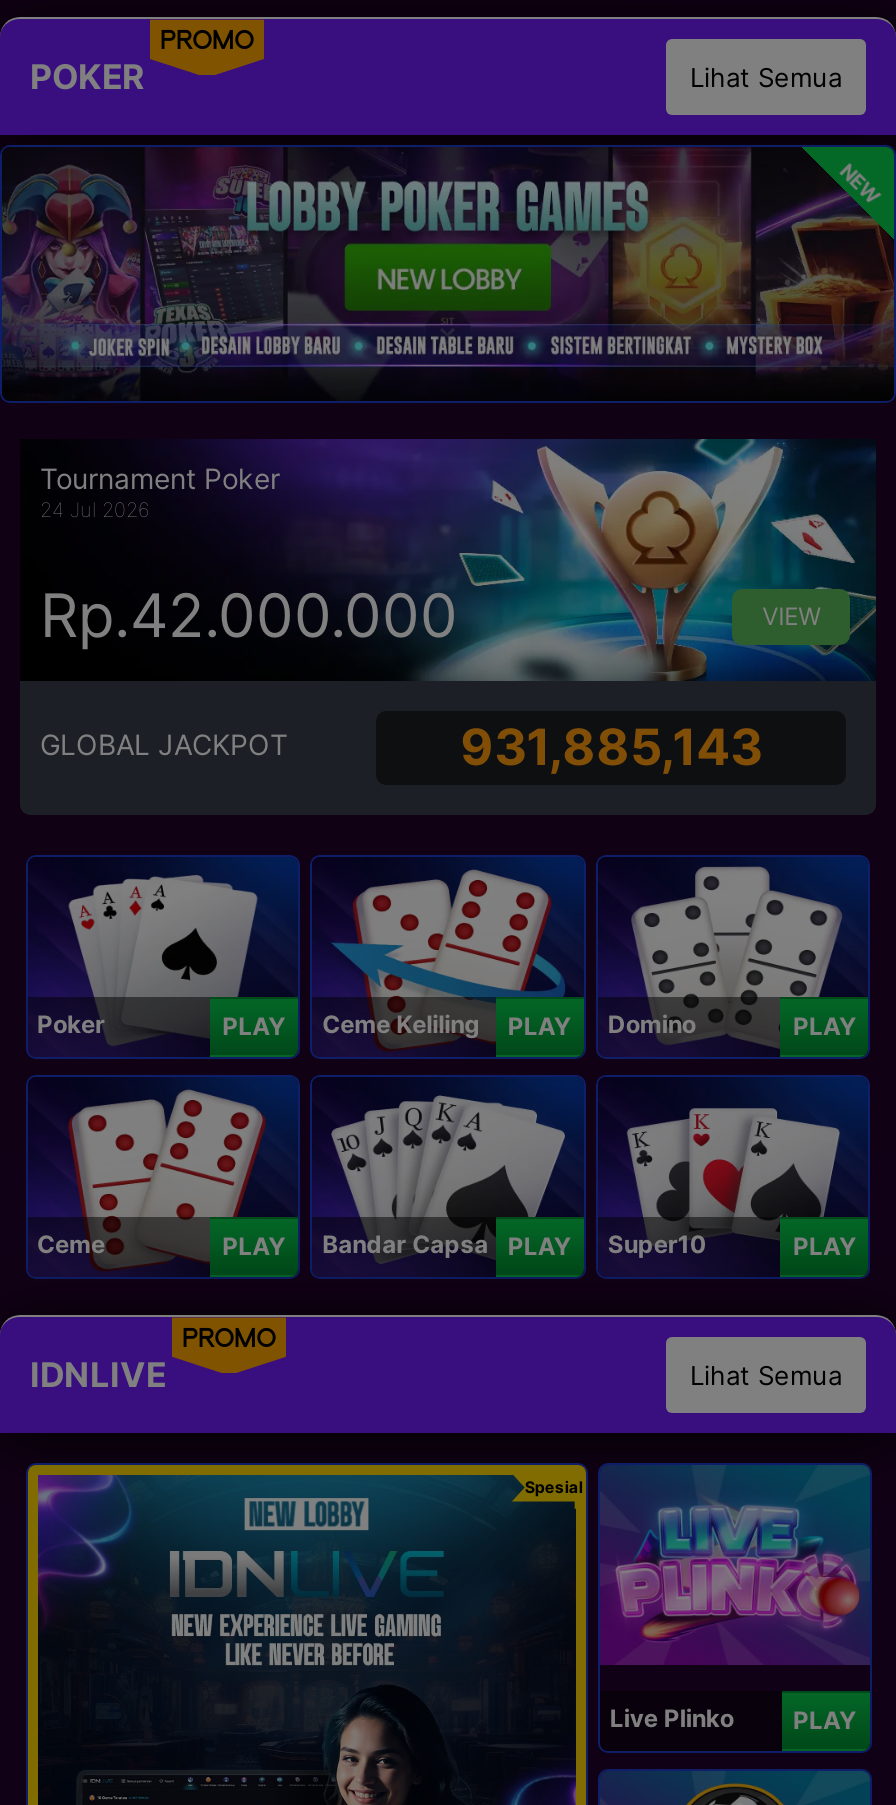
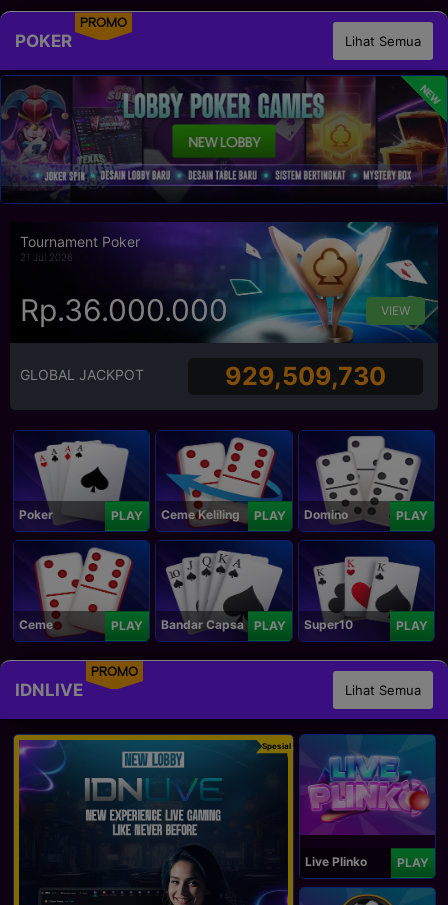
- 24 Jul 2026
+ 21 Jul 2026

- Rp.42.000.000
+ Rp.36.000.000

- 931,885,143
+ 929,509,730
